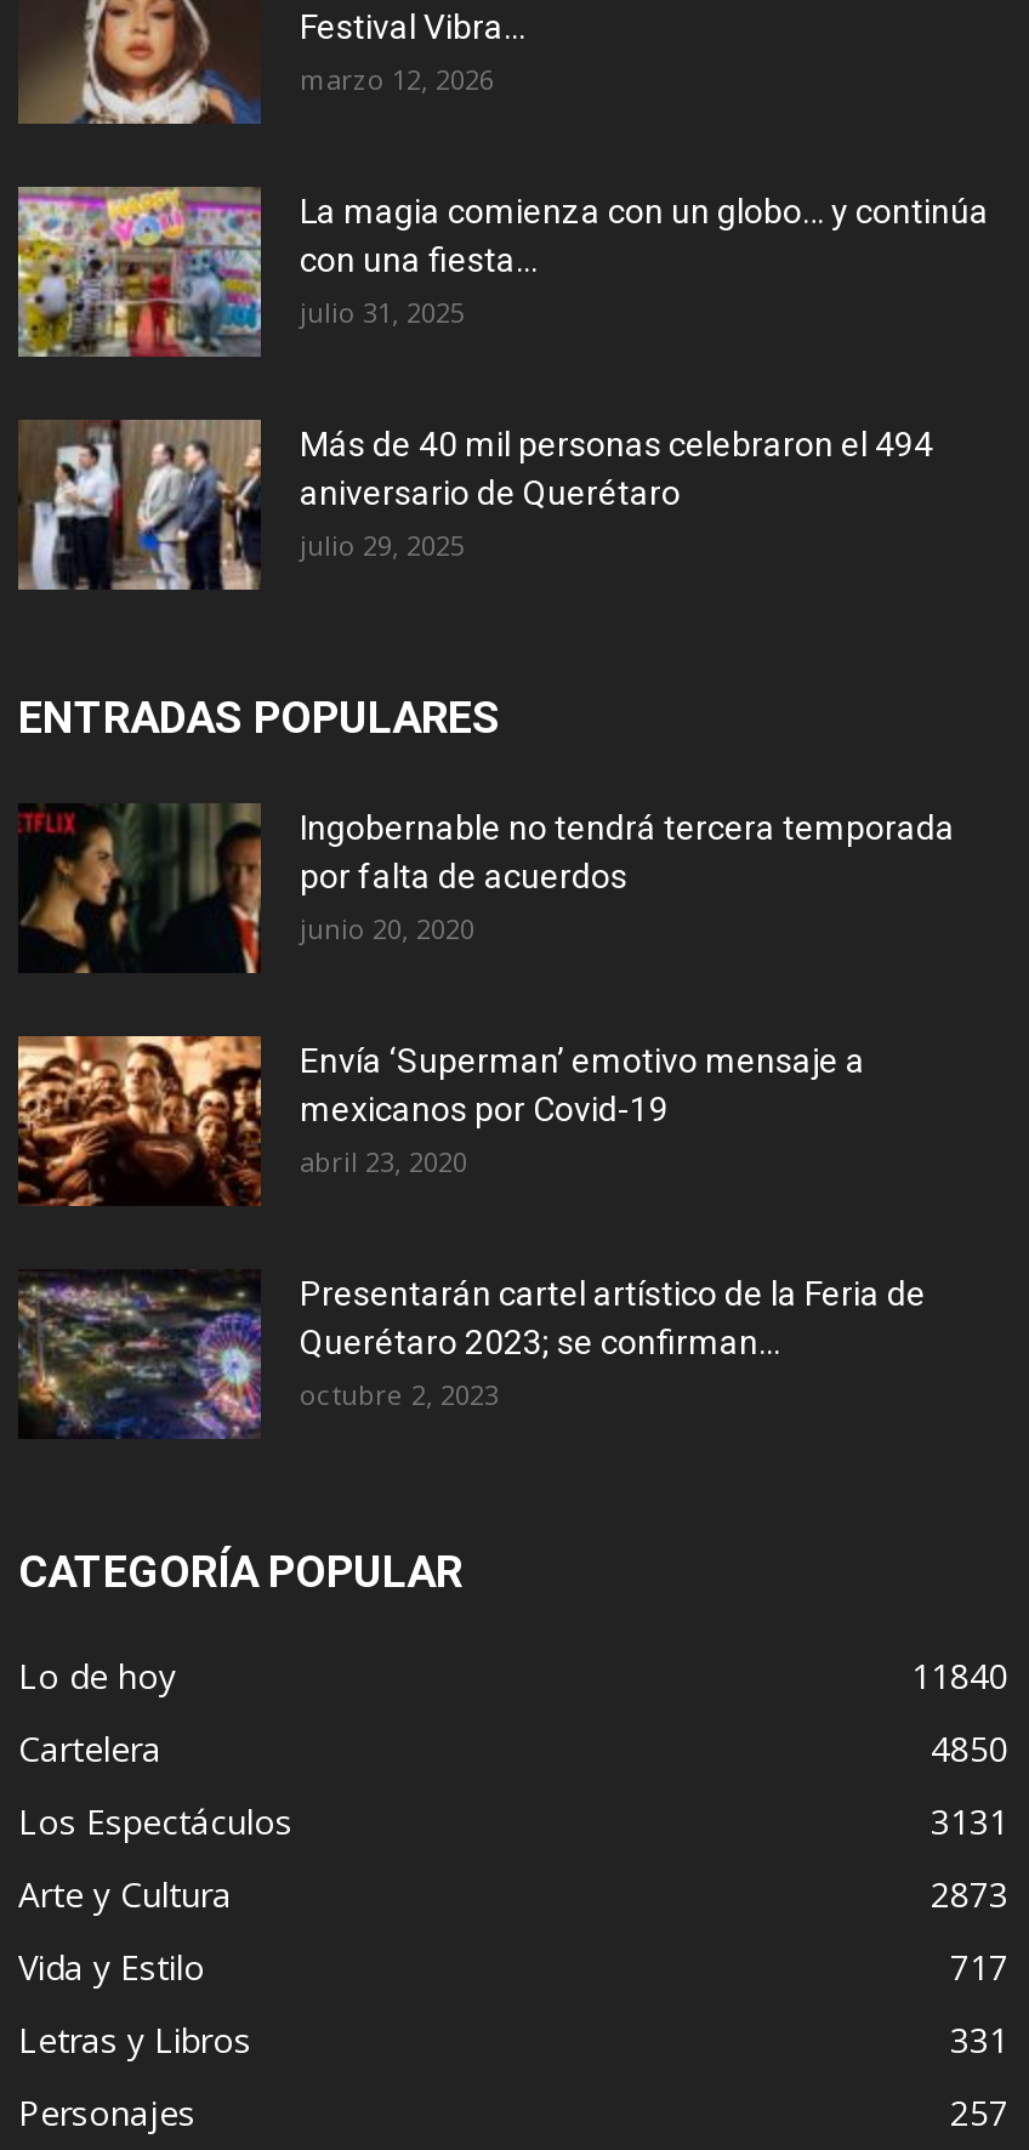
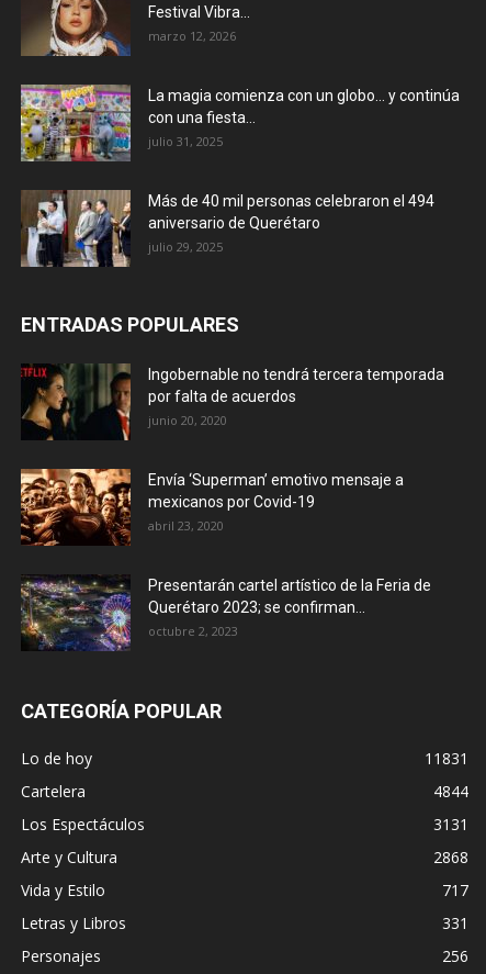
- 11840
+ 11831

- 4850
+ 4844

- 2873
+ 2868

- 257
+ 256
